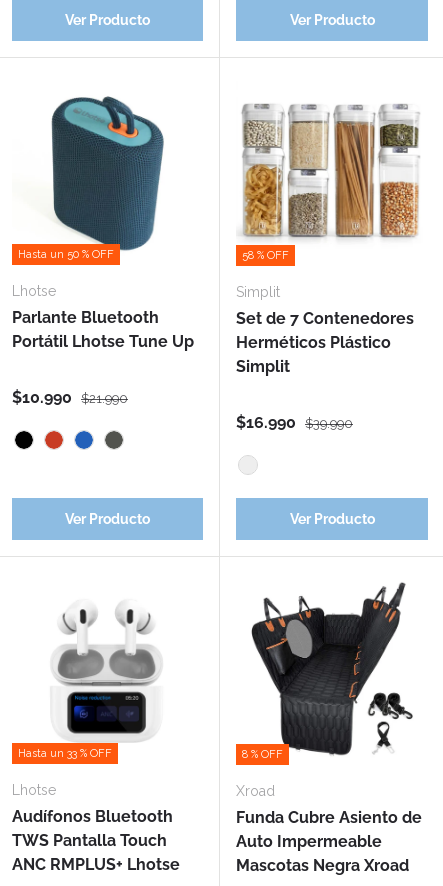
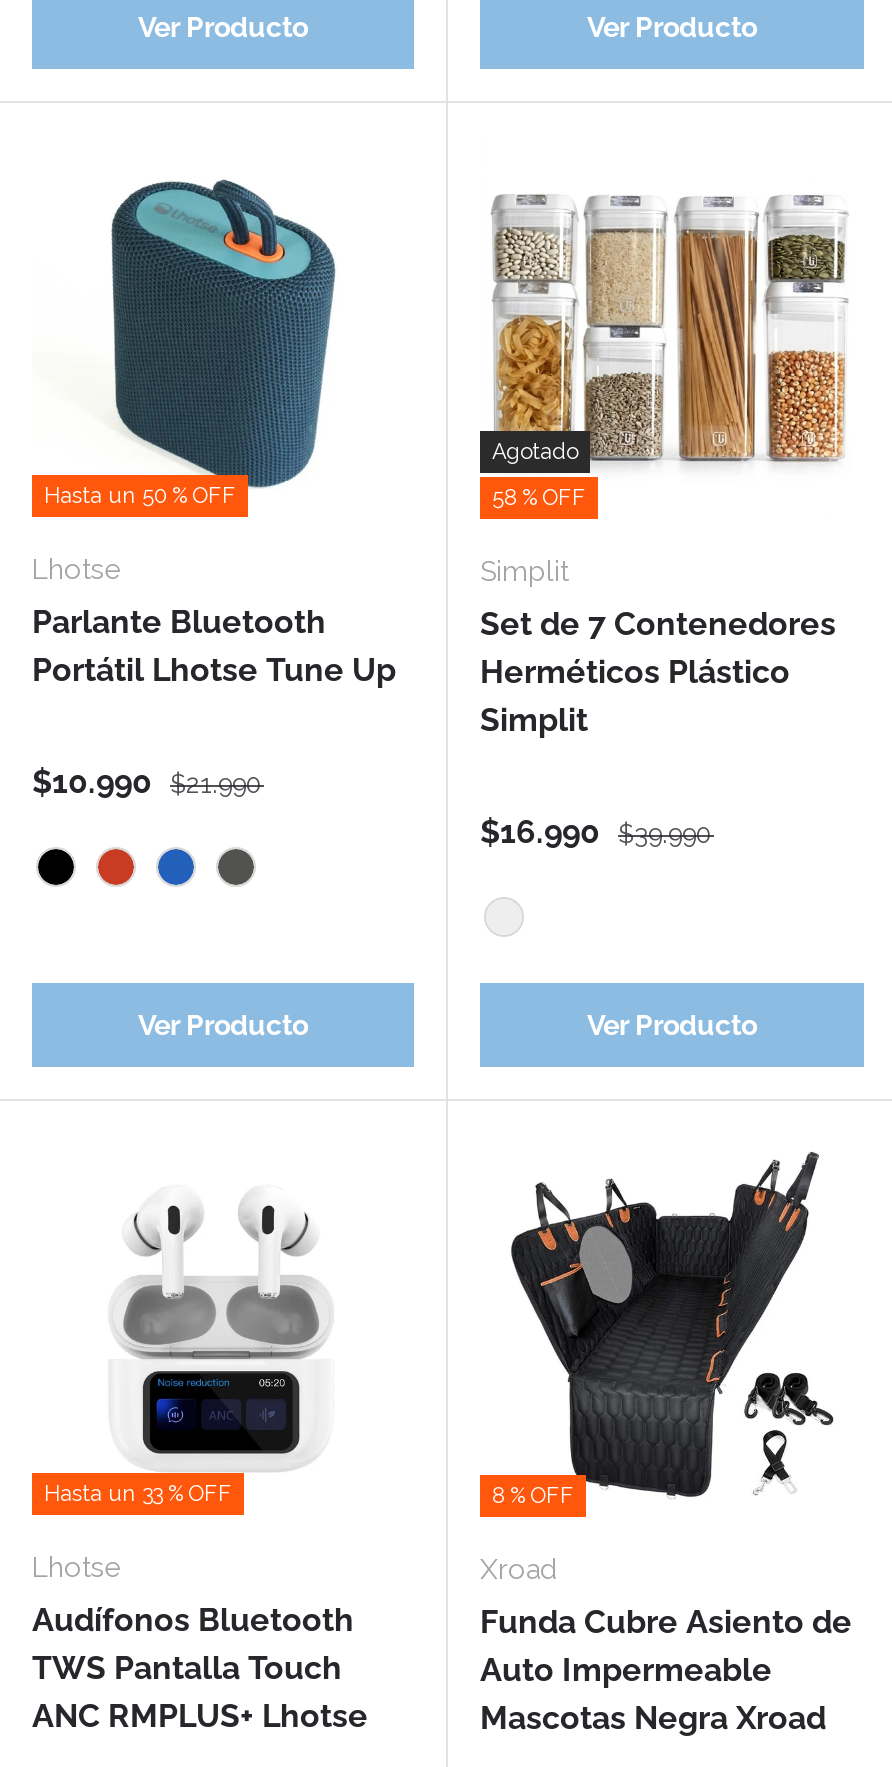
+ Agotado
